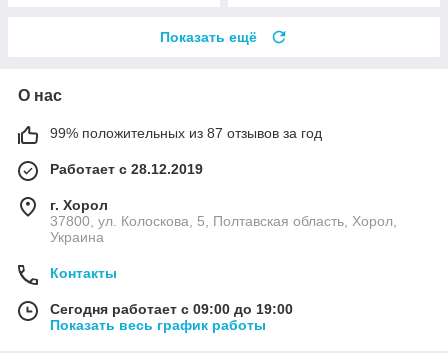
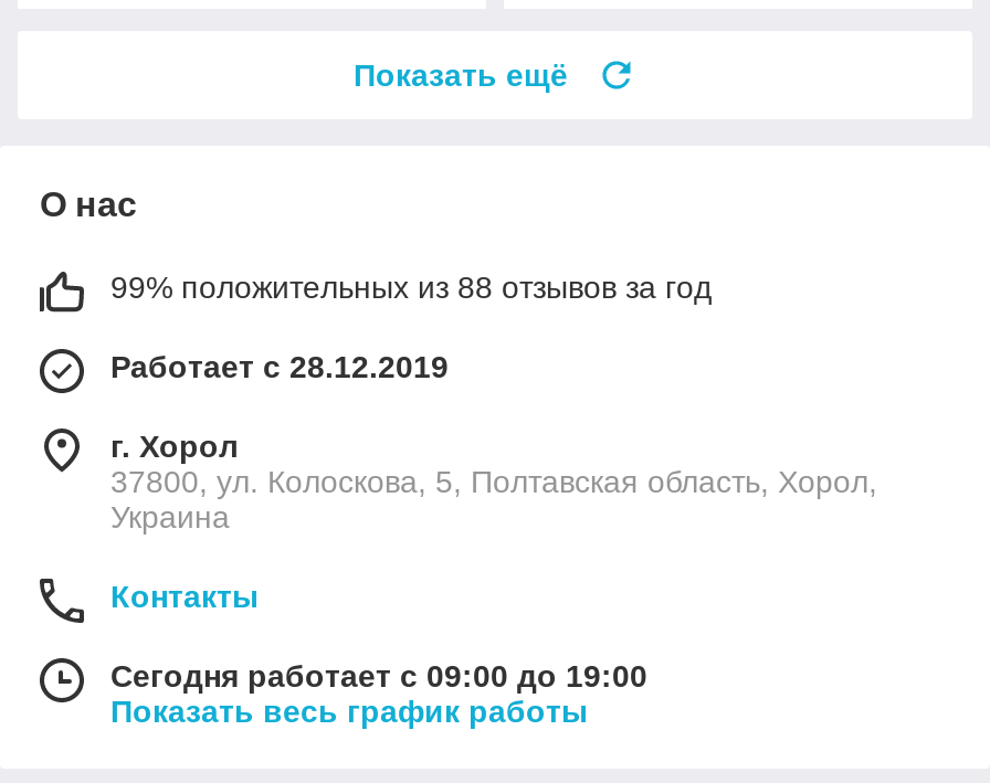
- 99% положительных из 87 отзывов за год
+ 99% положительных из 88 отзывов за год
